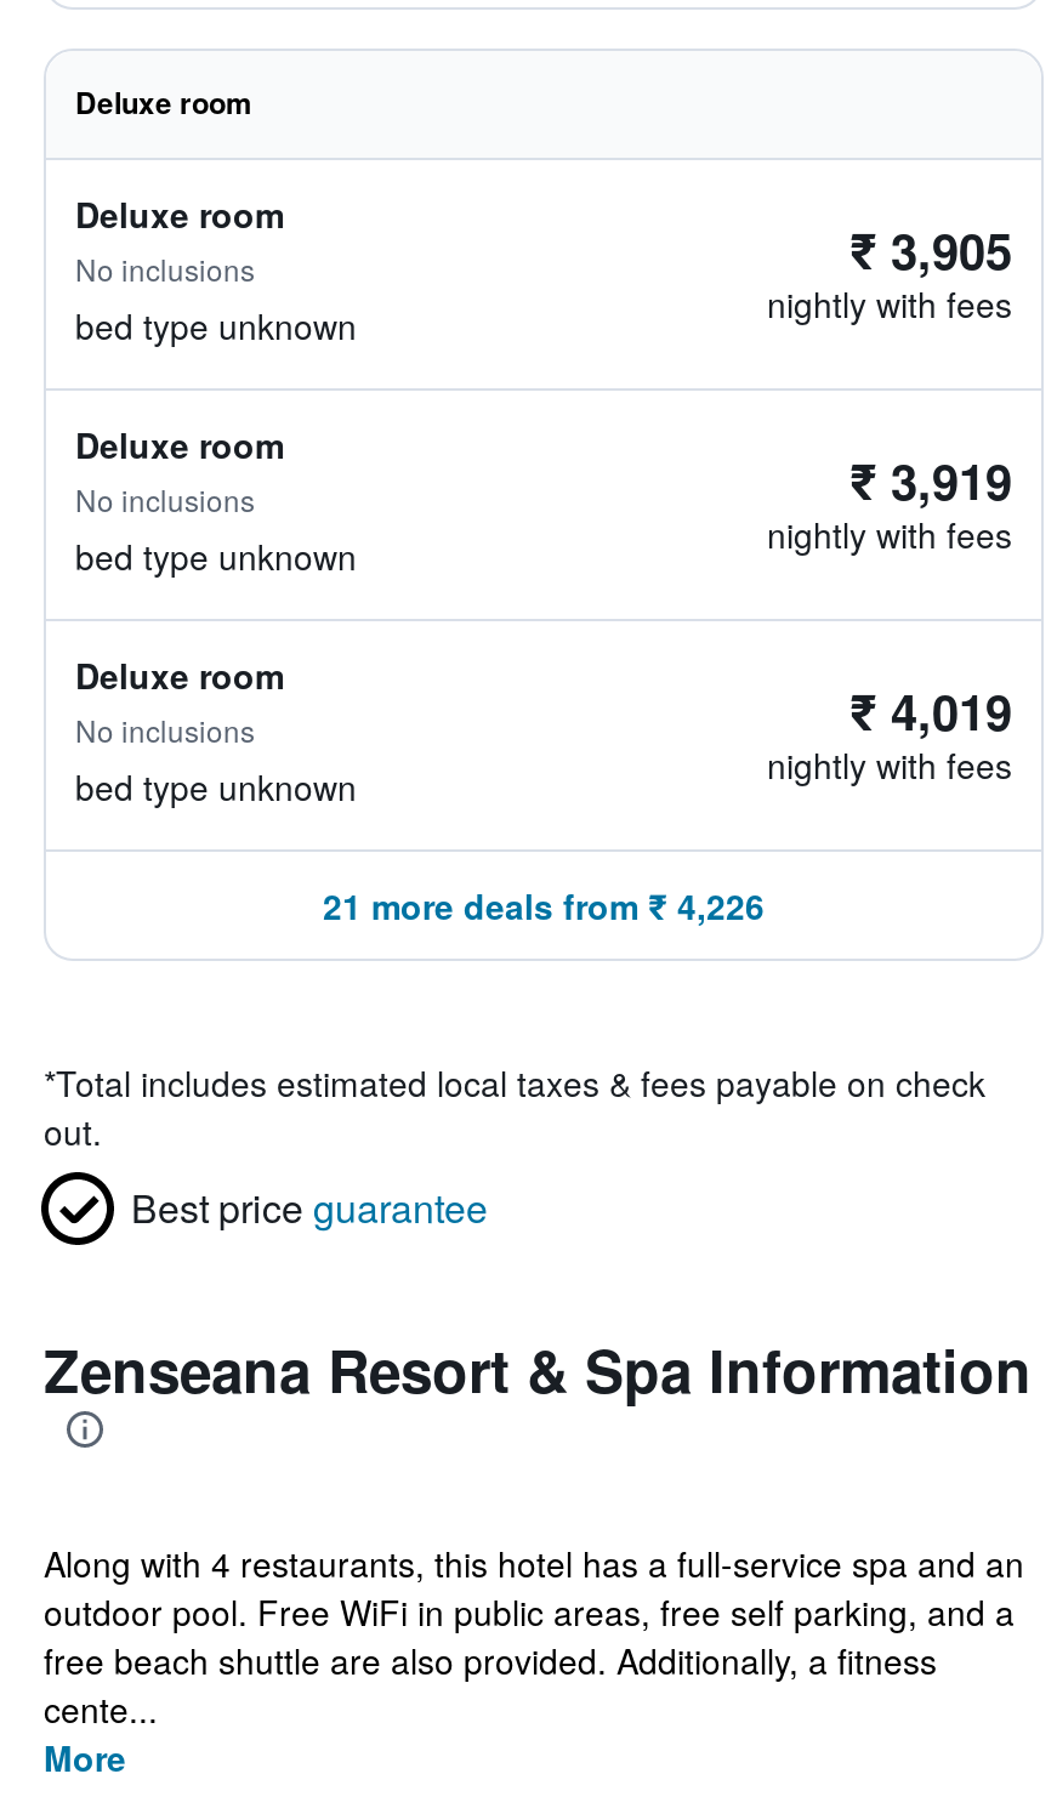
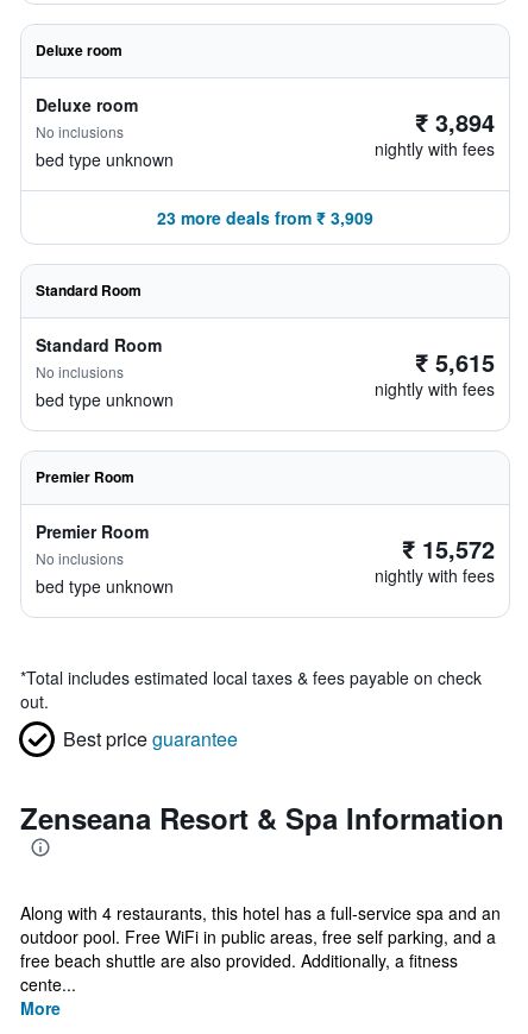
- ₹ 3,905
+ ₹ 3,894

- Deluxe room
+ 23 more deals from ₹ 3,909
+ Standard Room
+ Standard Room

- ₹ 3,919
+ ₹ 5,615

- Deluxe room
+ Premier Room
+ Premier Room

- ₹ 4,019
+ ₹ 15,572

moved down: No inclusions | bed type unknown | nightly with fees

- 21 more deals from ₹ 4,226
